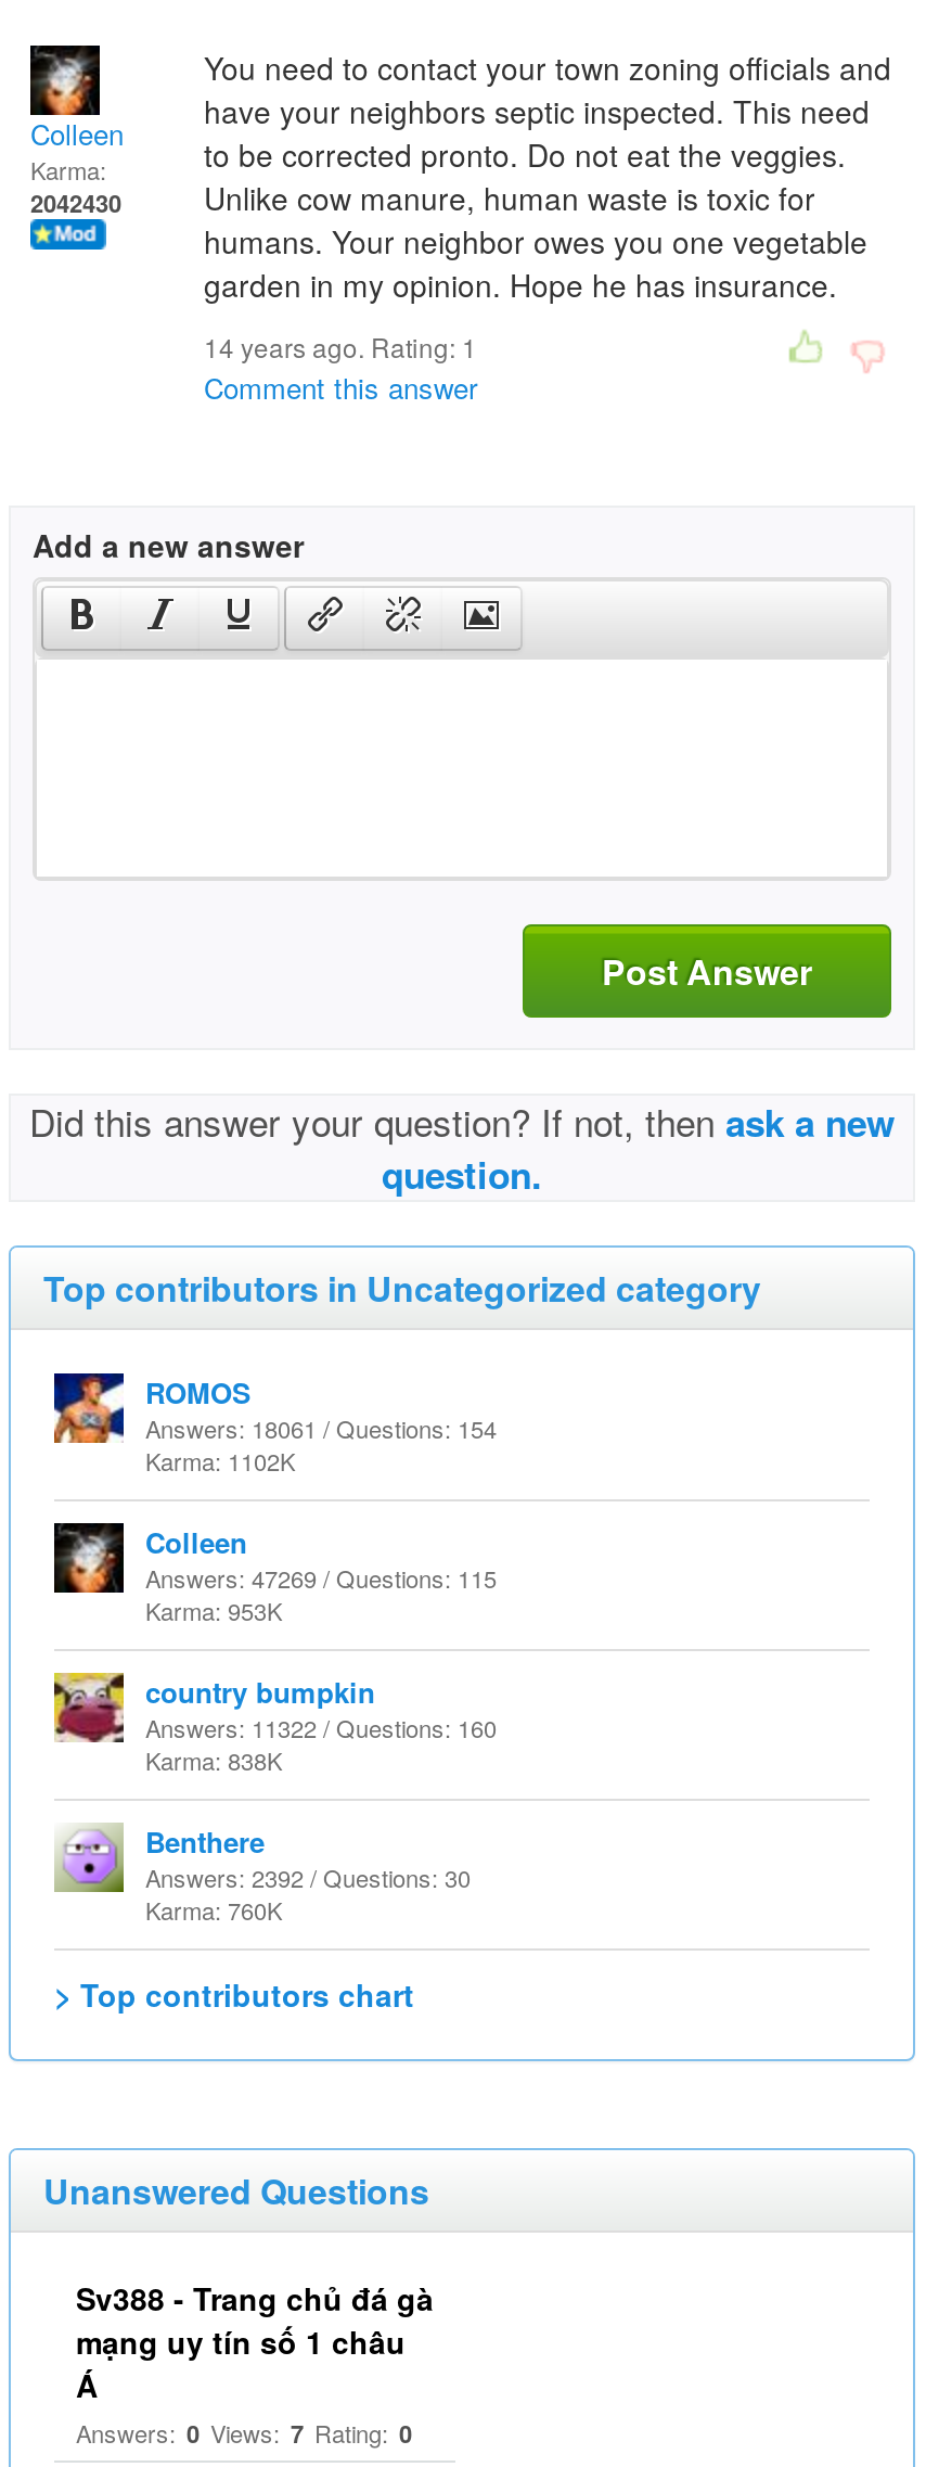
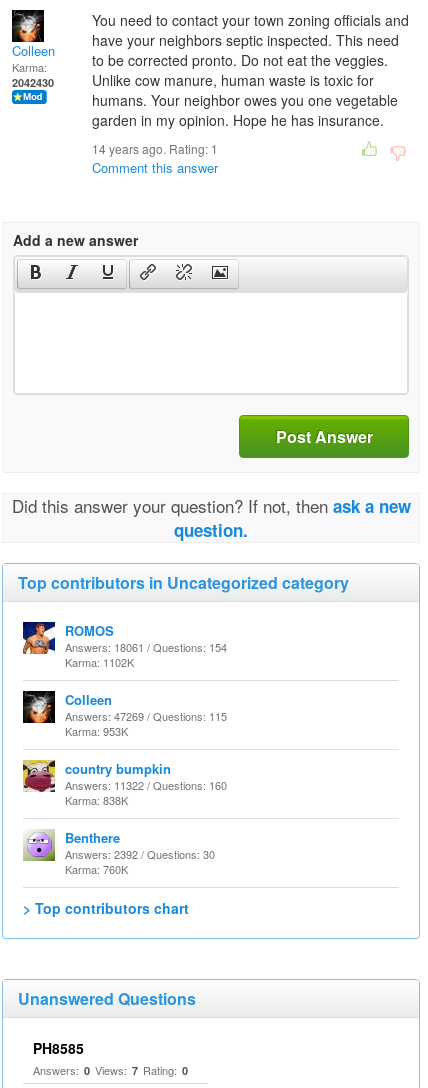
- Sv388 - Trang chủ đá gà
- mạng uy tín số 1 châu
- Á
+ PH8585
